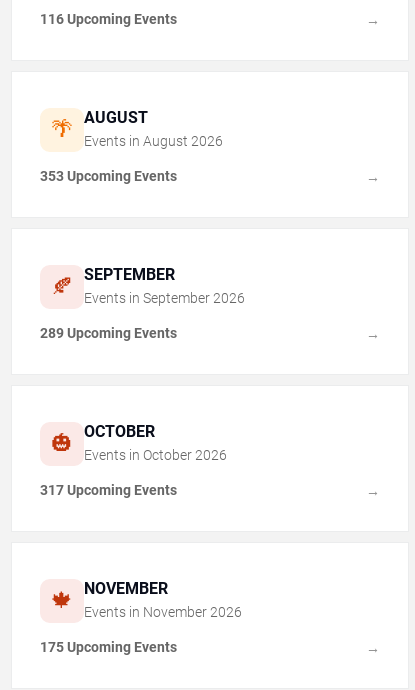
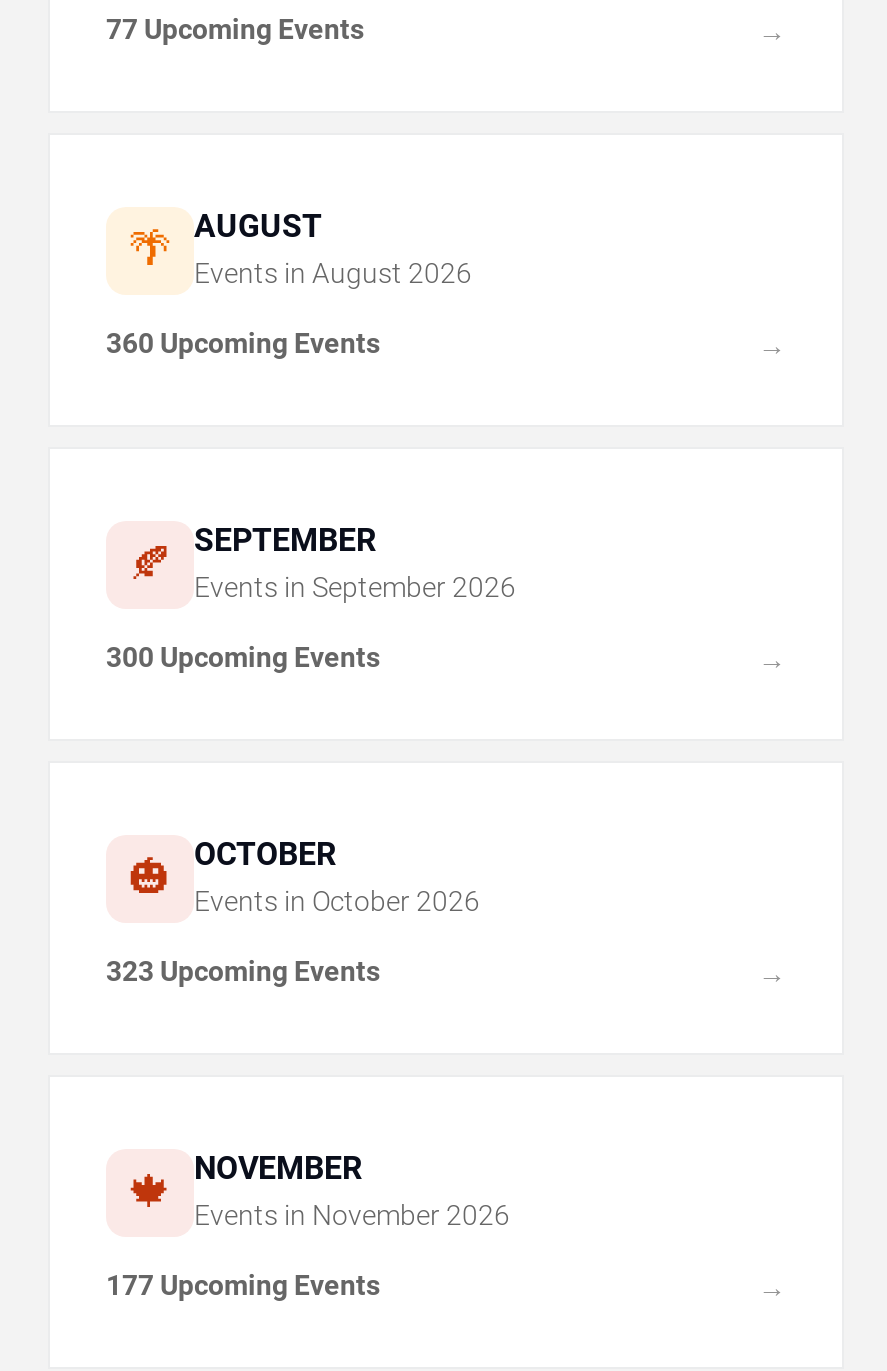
- 116 Upcoming Events
+ 77 Upcoming Events

- 353 Upcoming Events
+ 360 Upcoming Events

- 289 Upcoming Events
+ 300 Upcoming Events

- 317 Upcoming Events
+ 323 Upcoming Events

- 175 Upcoming Events
+ 177 Upcoming Events
